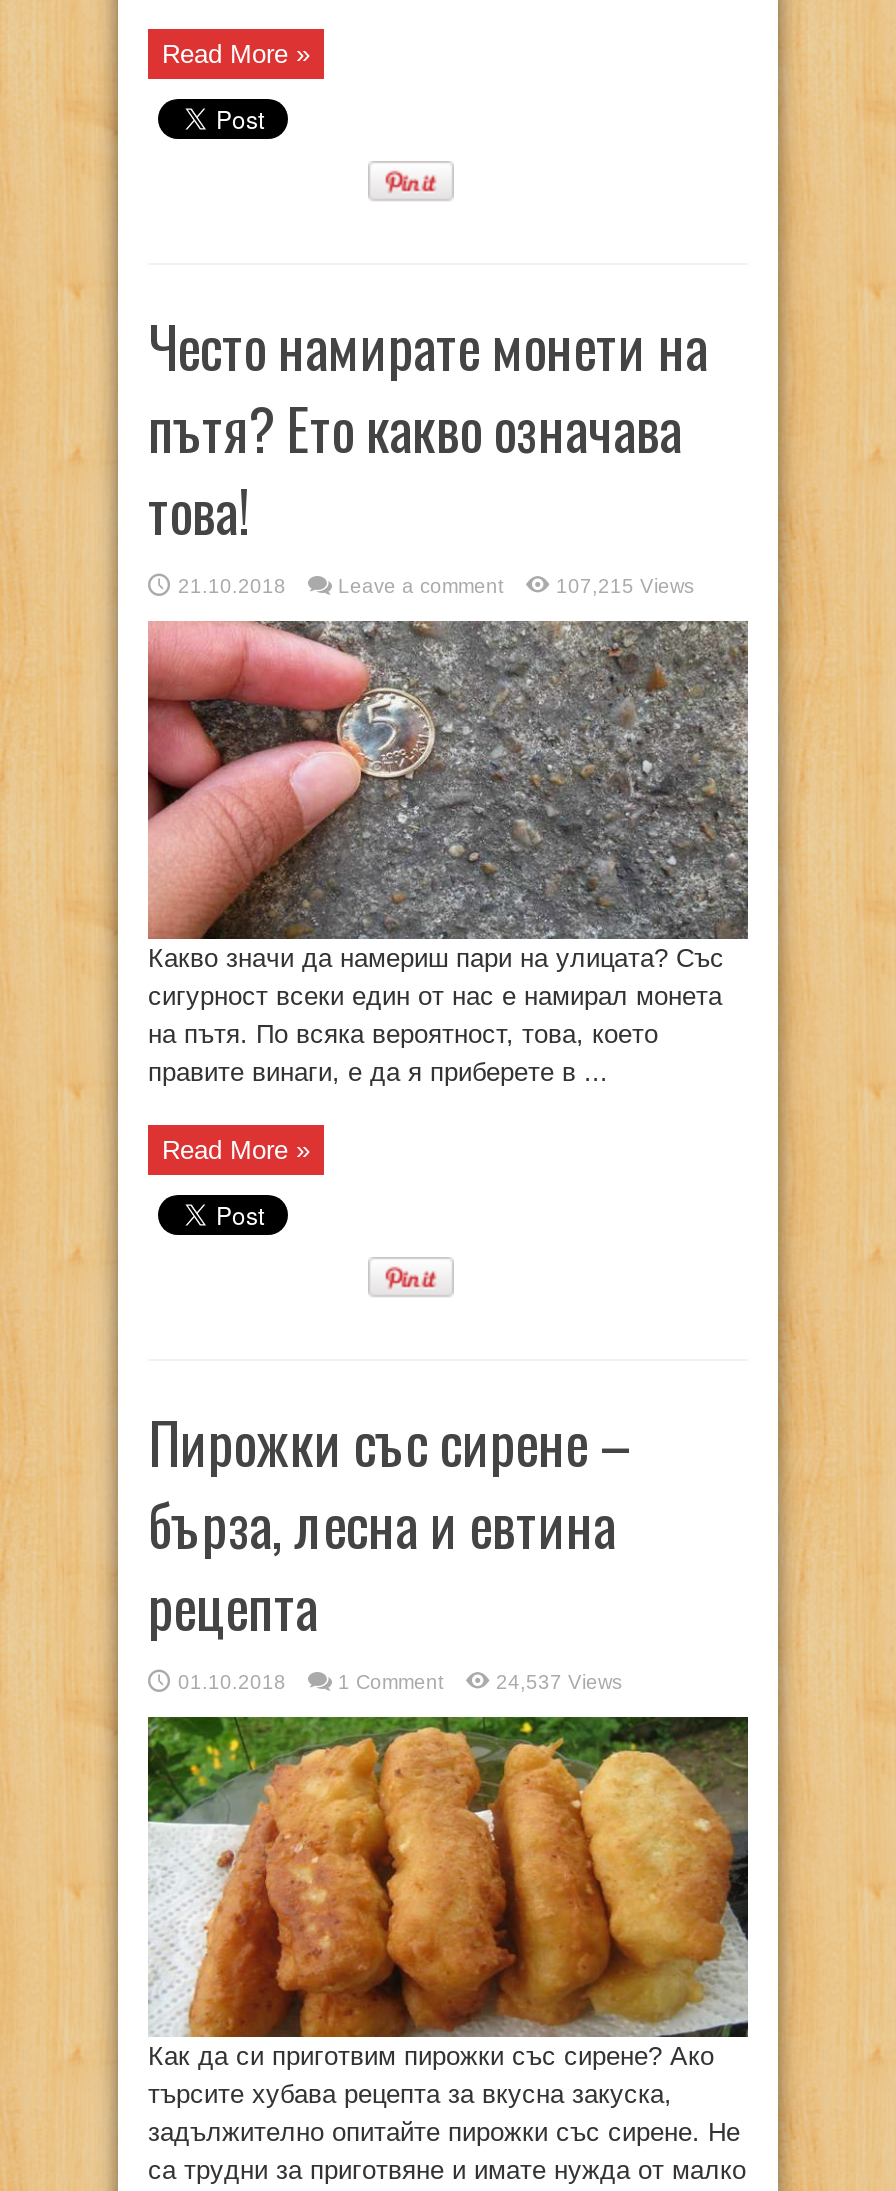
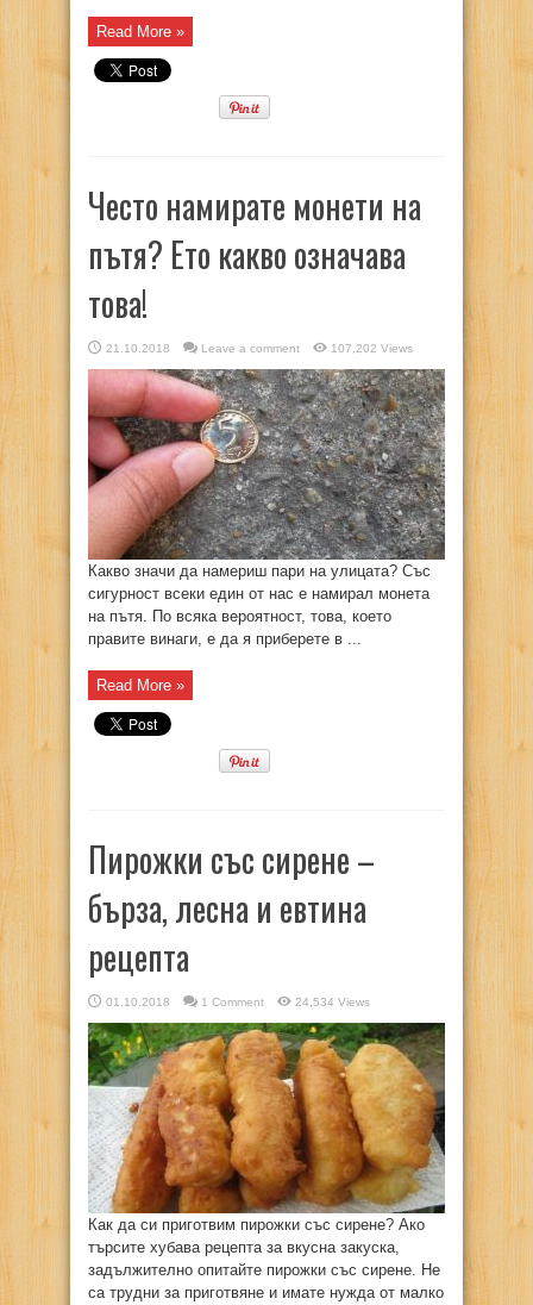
- 107,215 Views
+ 107,202 Views

- 24,537 Views
+ 24,534 Views
